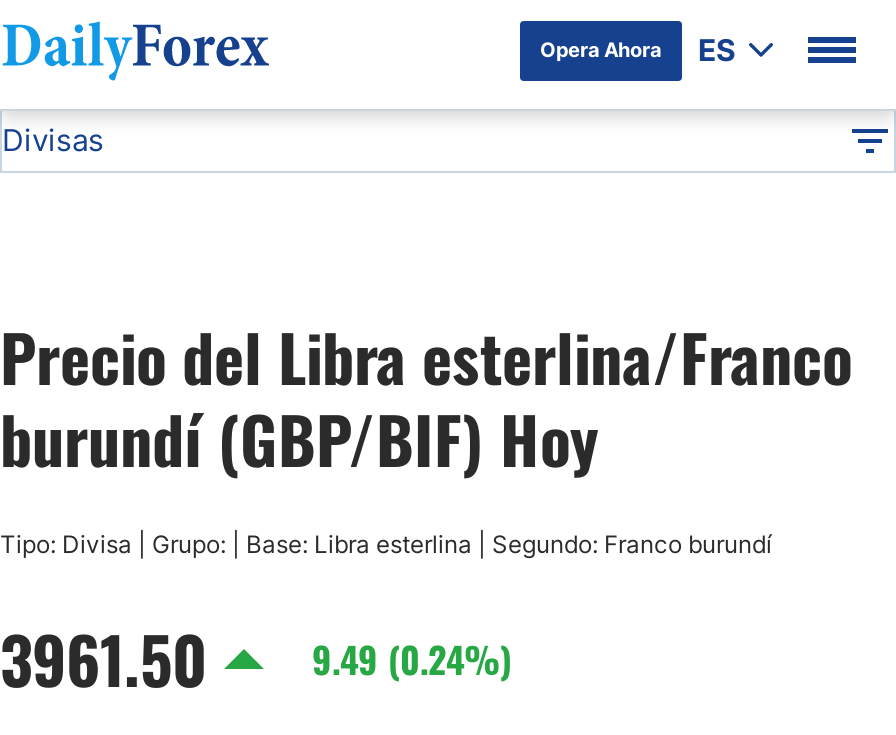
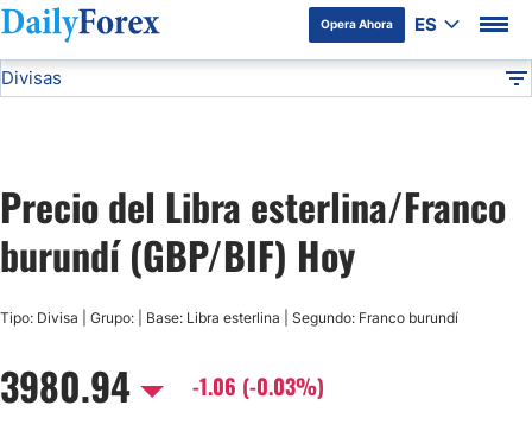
- 3961.50
+ 3980.94

- 9.49 (0.24%)
+ -1.06 (-0.03%)
